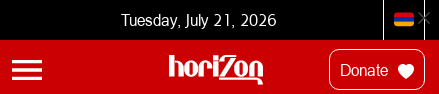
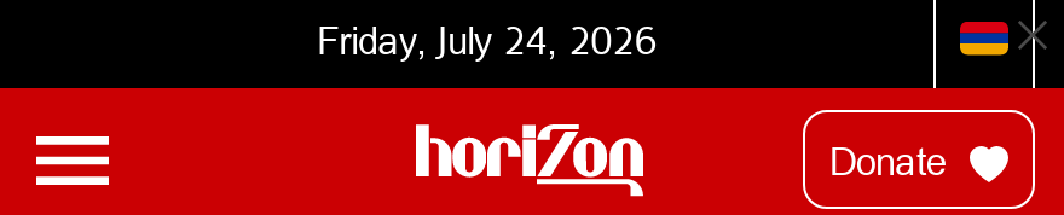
- Tuesday, July 21, 2026
+ Friday, July 24, 2026
